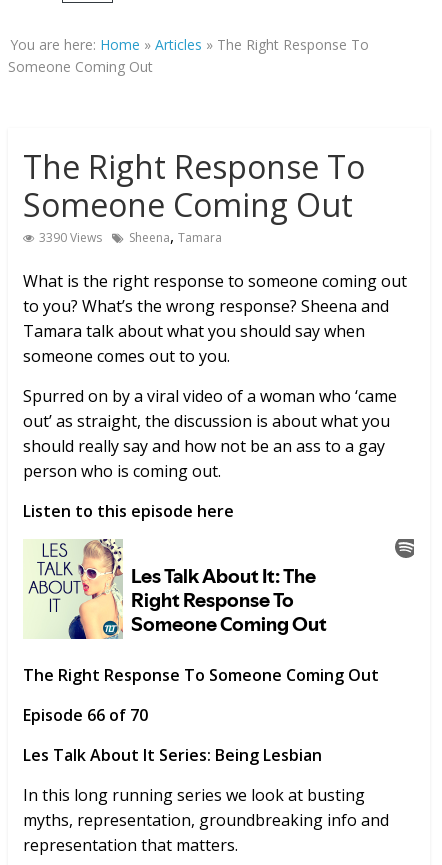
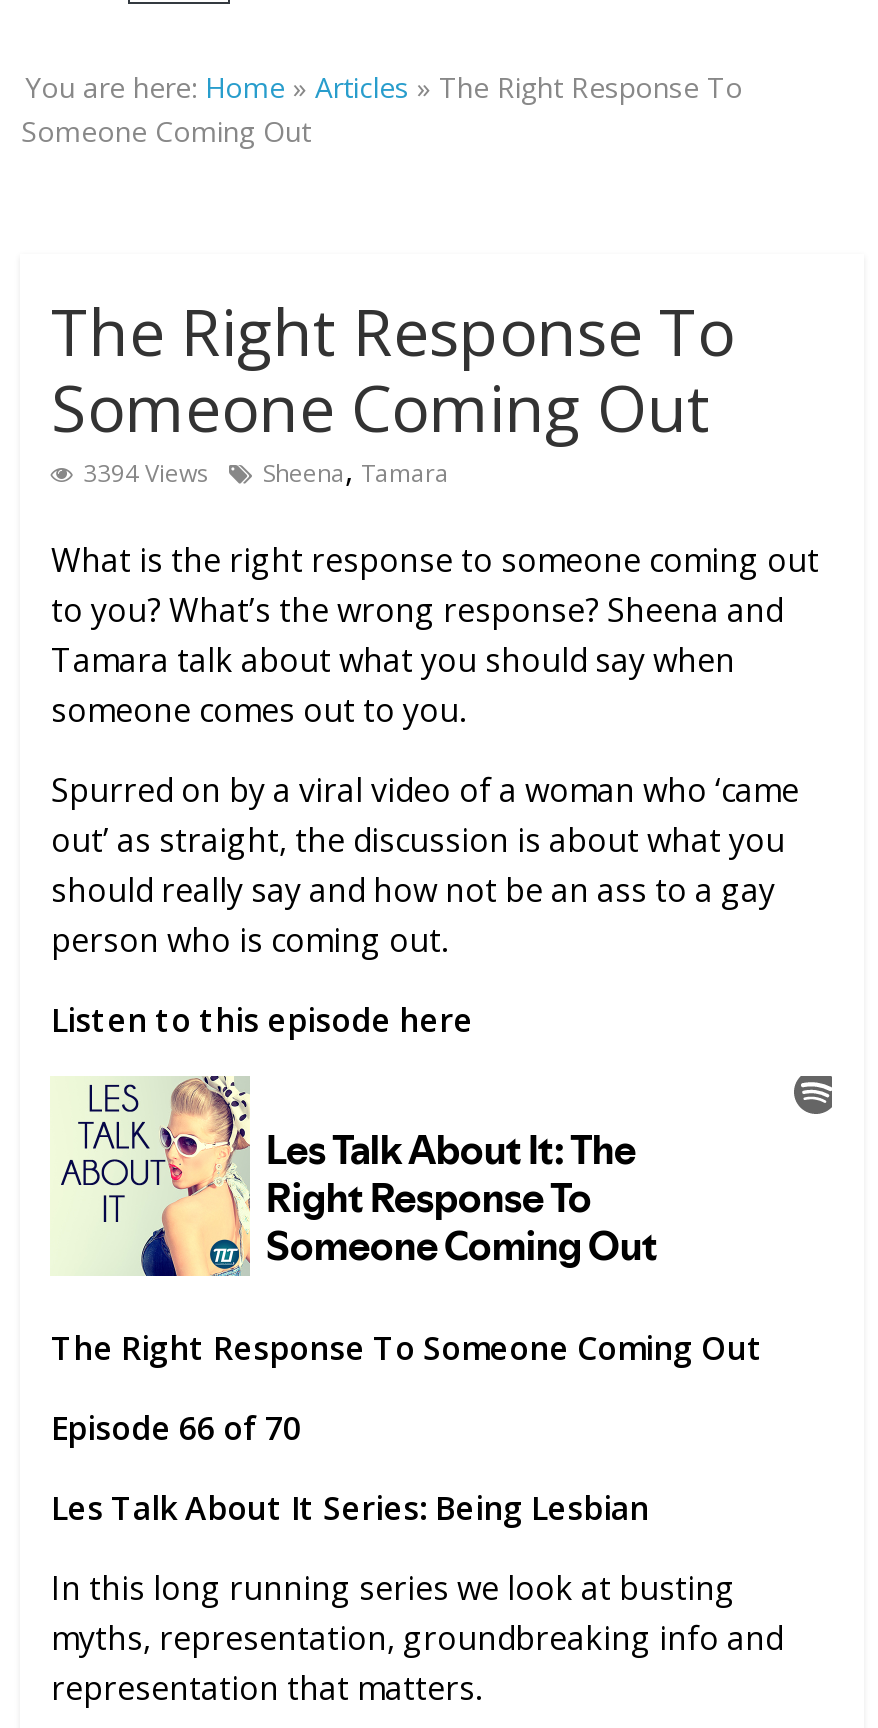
- 3390 Views Sheena, Tamara
+ 3394 Views Sheena, Tamara
